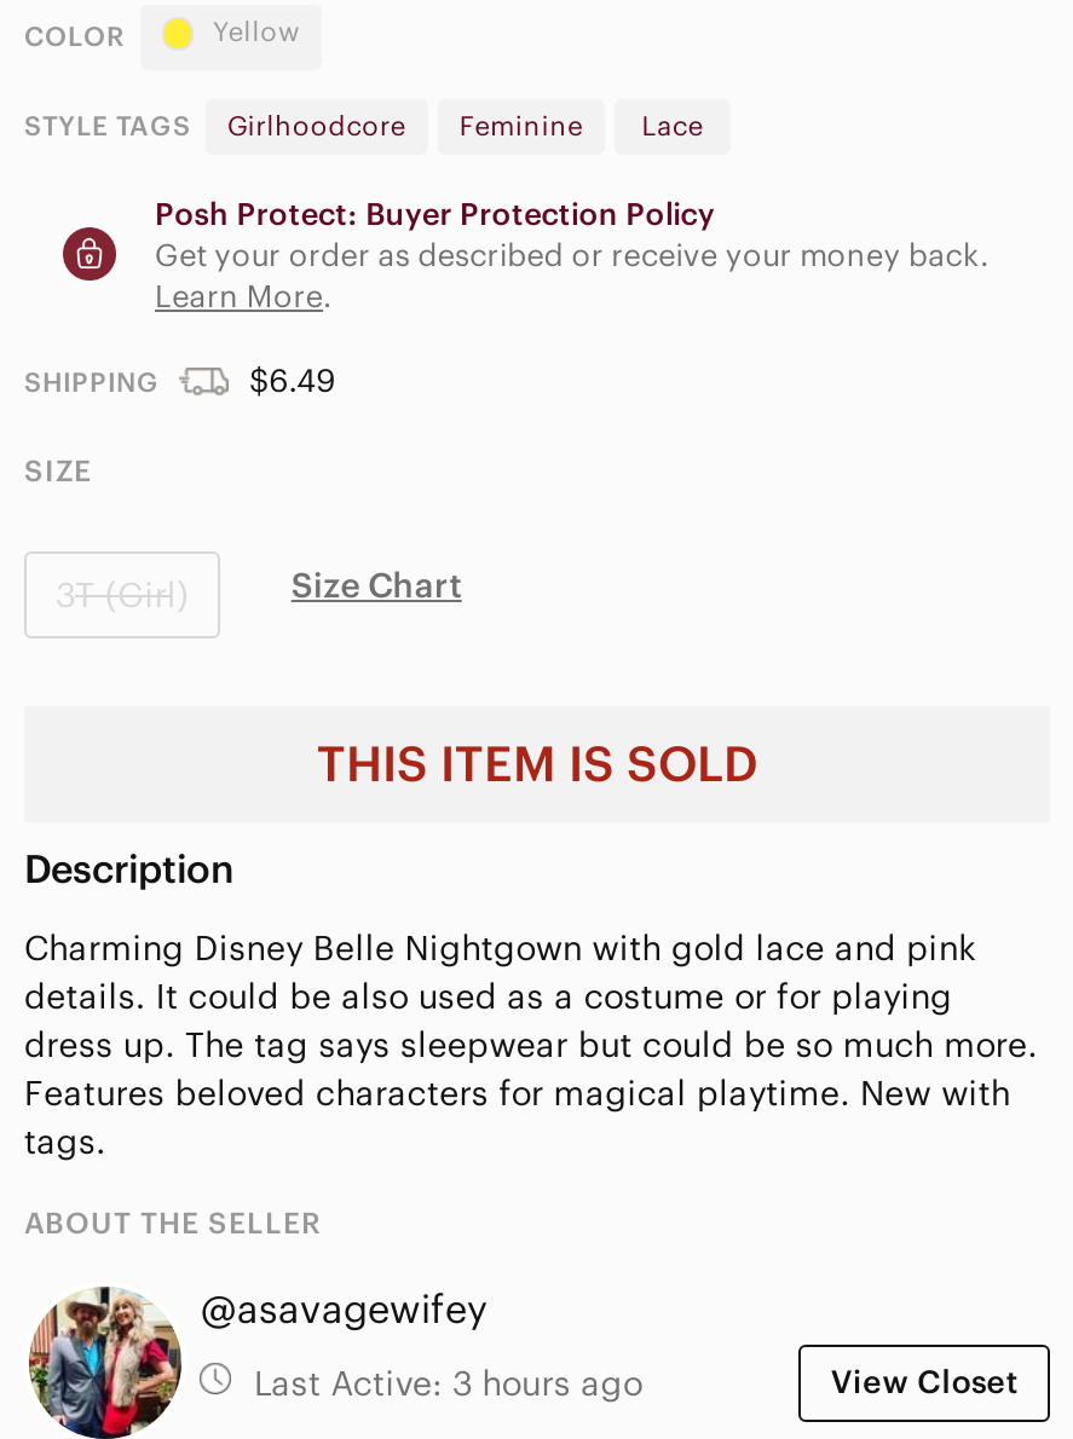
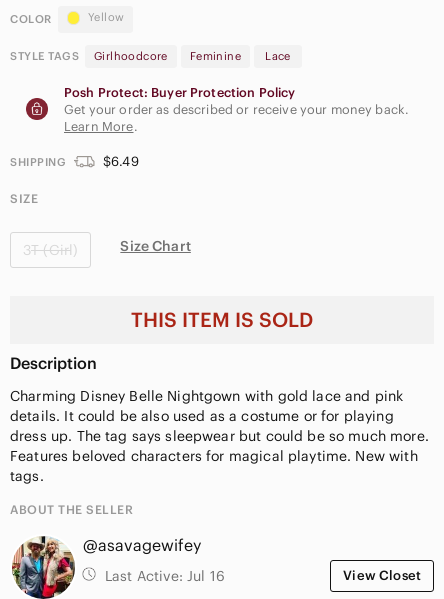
- Last Active: 3 hours ago
+ Last Active: Jul 16
